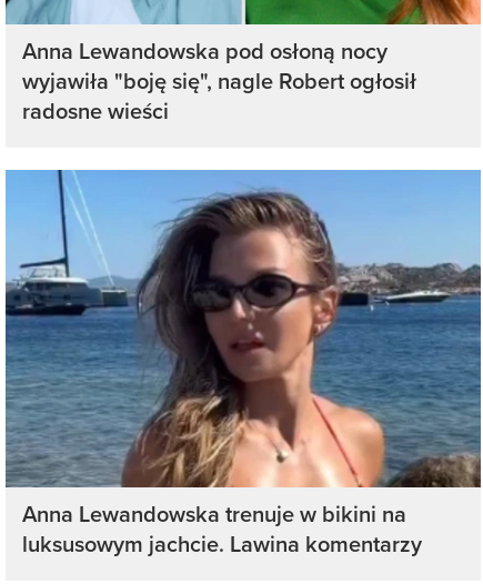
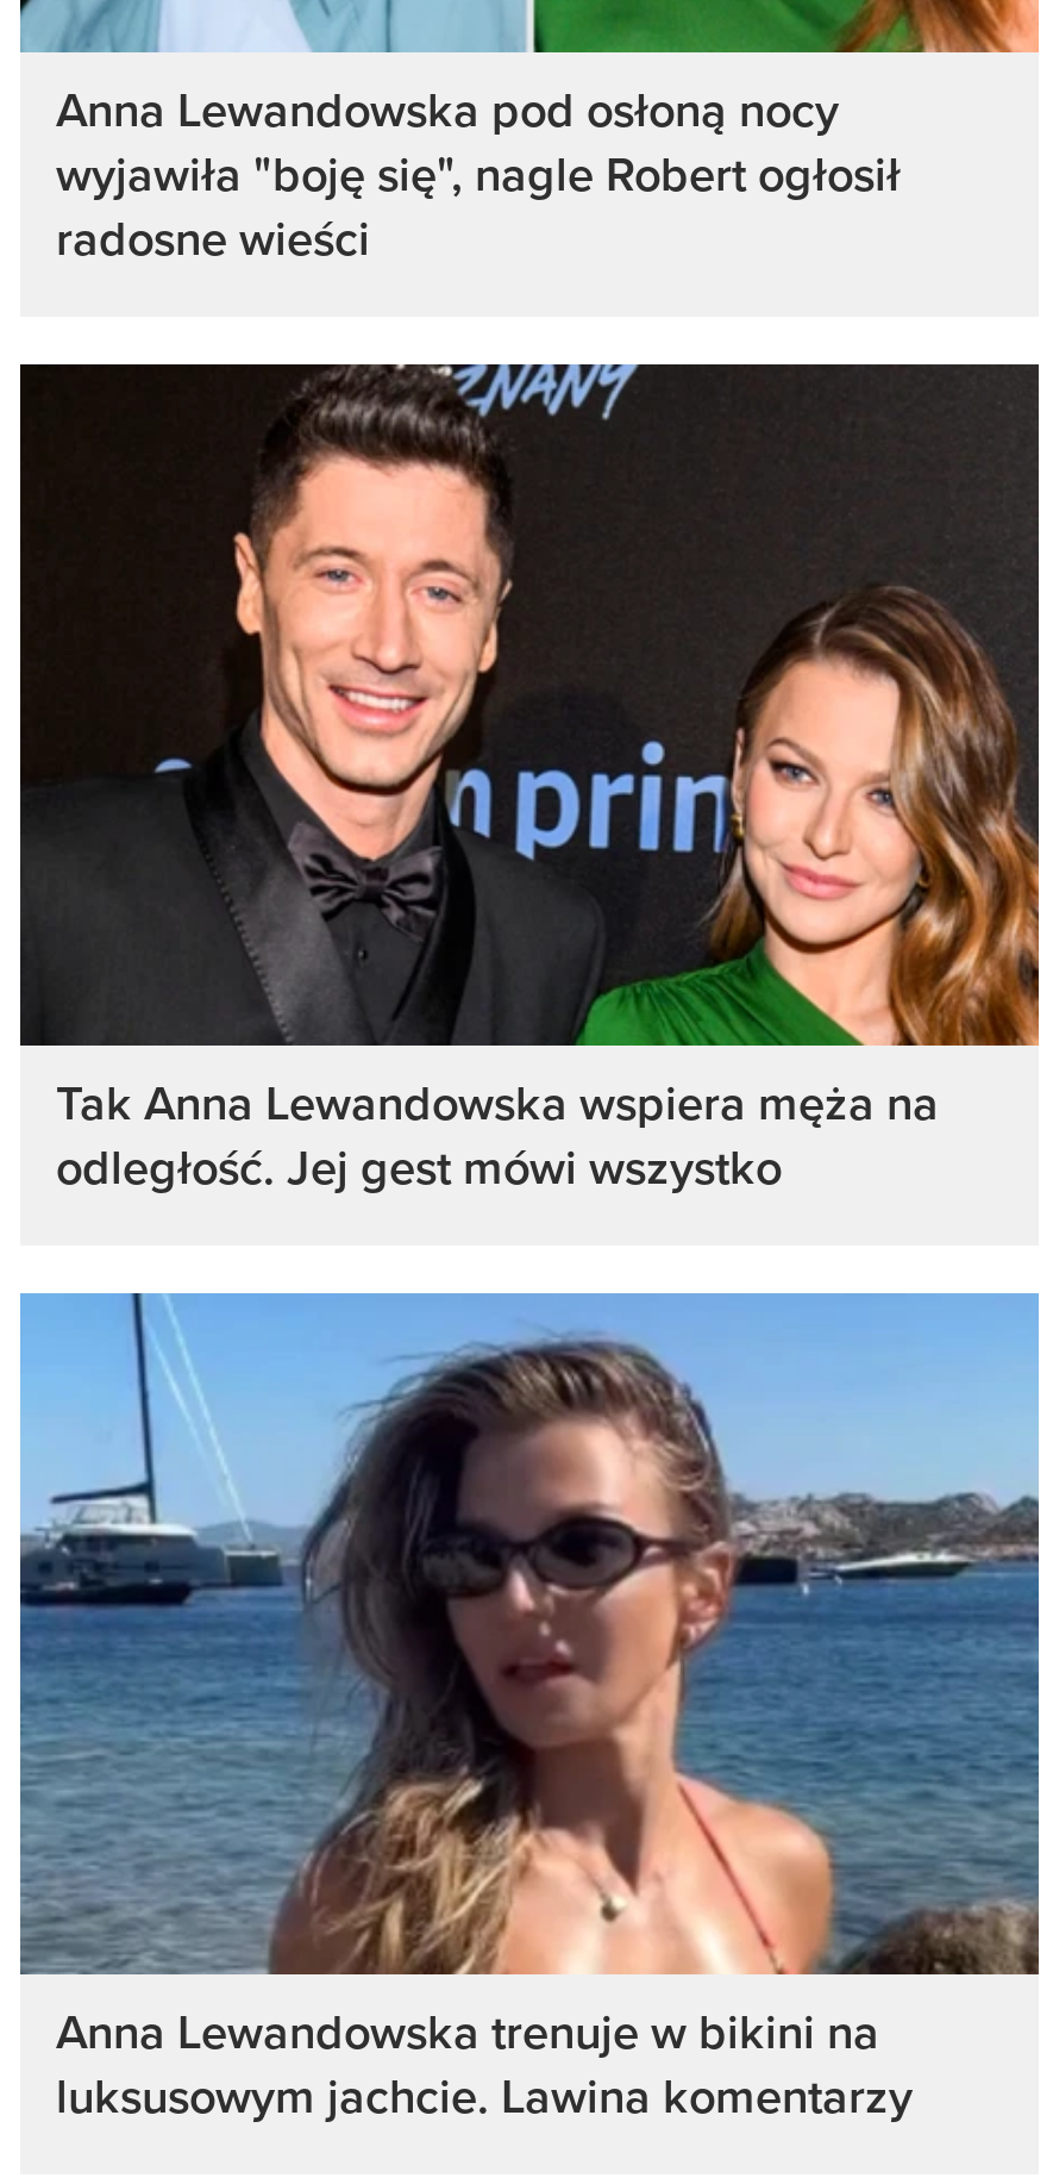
+ [image]
+ Tak Anna Lewandowska wspiera męża na
+ odległość. Jej gest mówi wszystko
